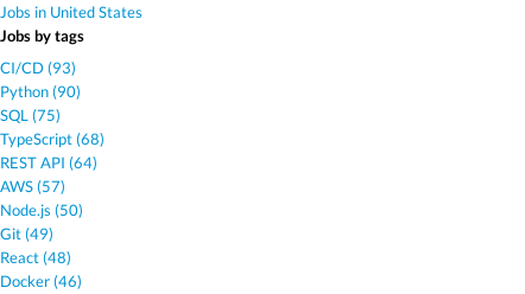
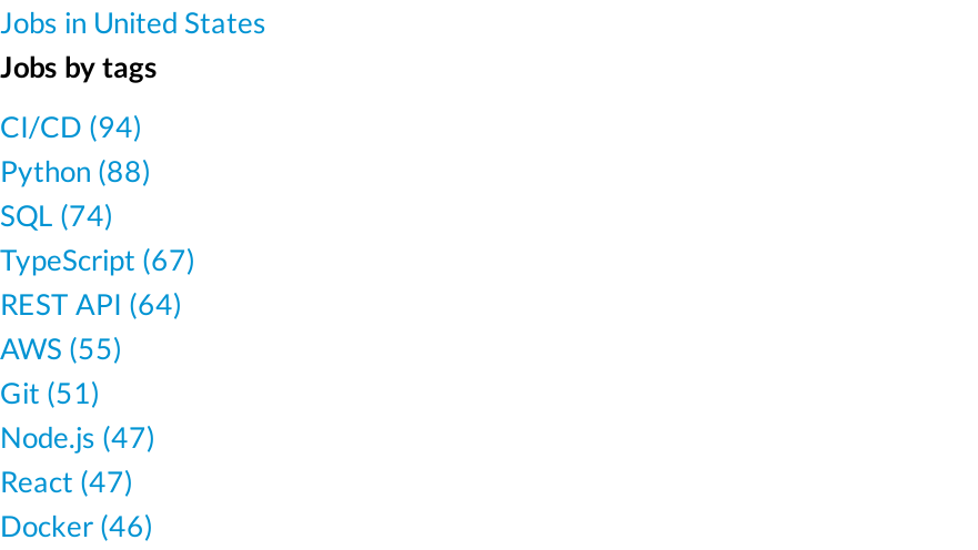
- CI/CD (93)
+ CI/CD (94)

- Python (90)
+ Python (88)

- SQL (75)
+ SQL (74)

- TypeScript (68)
+ TypeScript (67)

- AWS (57)
- Node.js (50)
- Git (49)
- React (48)
+ AWS (55)
+ Git (51)
+ Node.js (47)
+ React (47)
